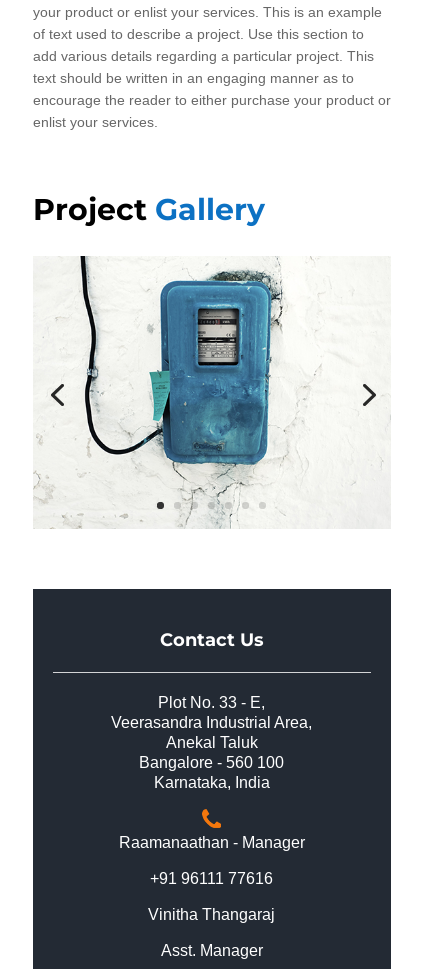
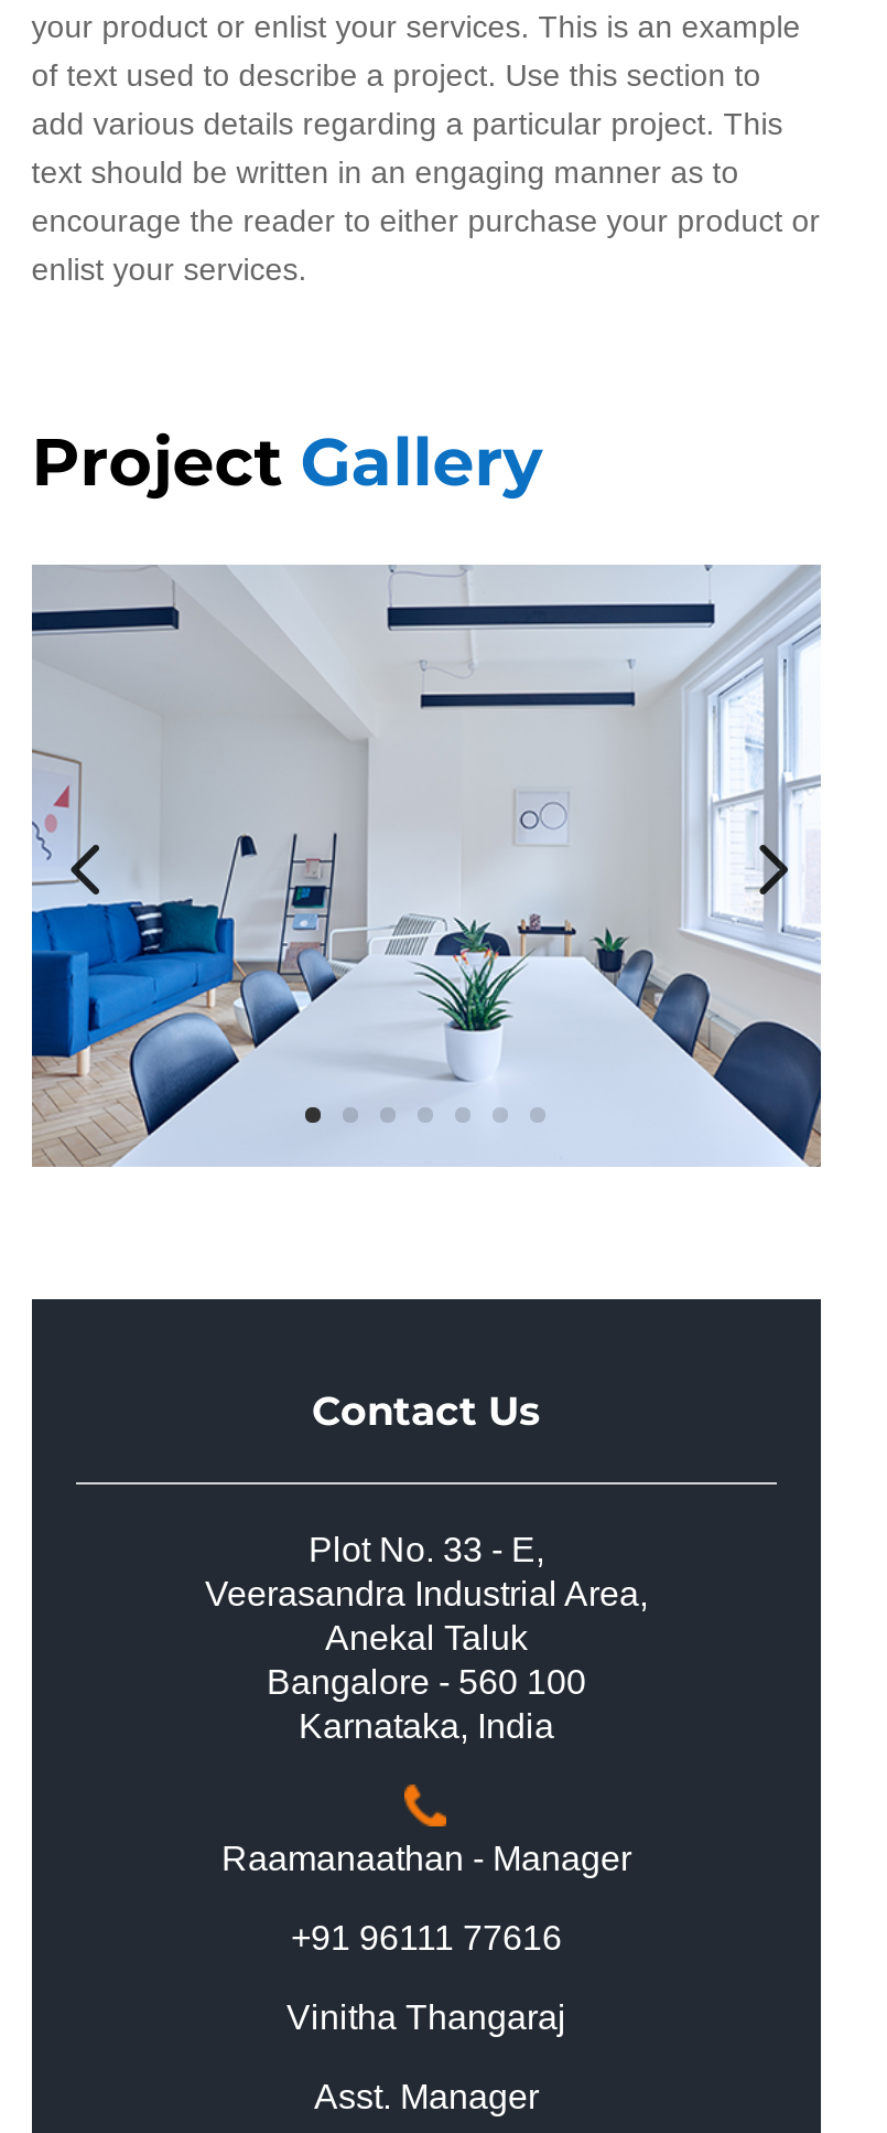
- [image]
+ [image]
